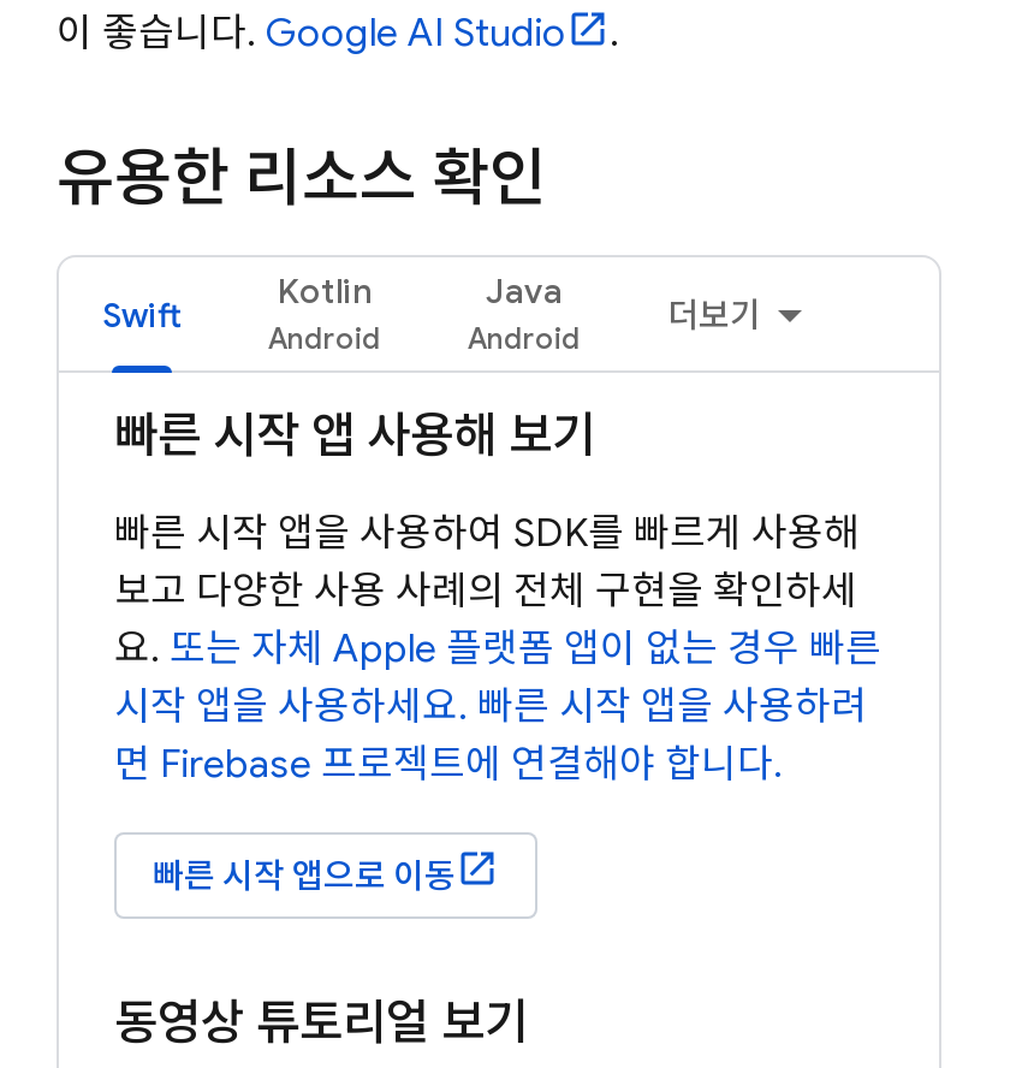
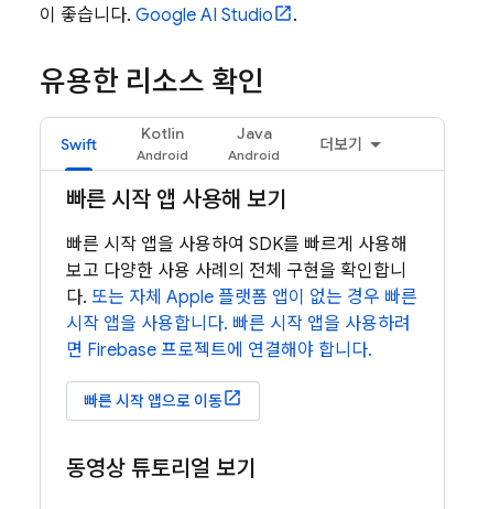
- 보고 다양한 사용 사례의 전체 구현을 확인하세
+ 보고 다양한 사용 사례의 전체 구현을 확인합니

- 요. 또는 자체 Apple 플랫폼 앱이 없는 경우 빠른
+ 다. 또는 자체 Apple 플랫폼 앱이 없는 경우 빠른

- 시작 앱을 사용하세요. 빠른 시작 앱을 사용하려
+ 시작 앱을 사용합니다. 빠른 시작 앱을 사용하려
